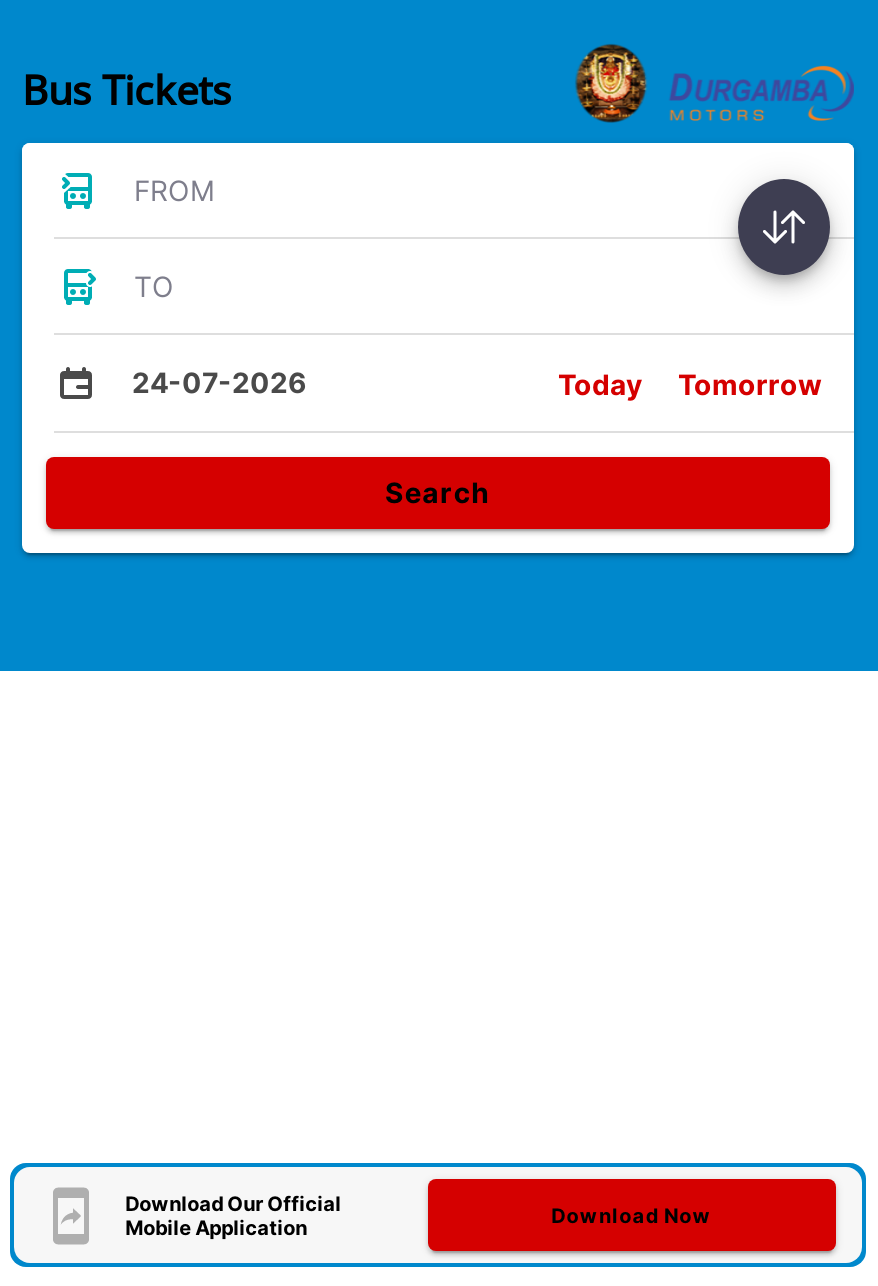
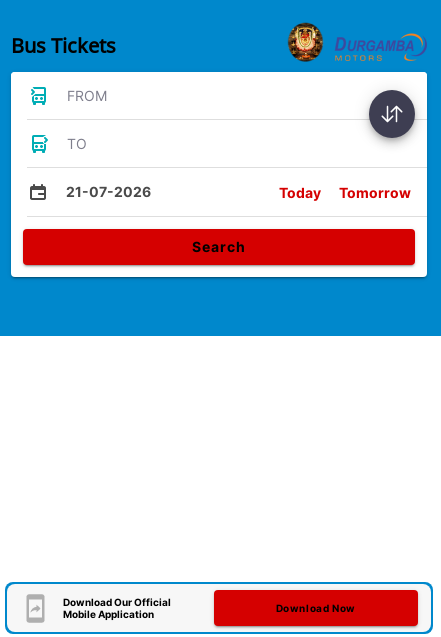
- 24-07-2026
+ 21-07-2026
